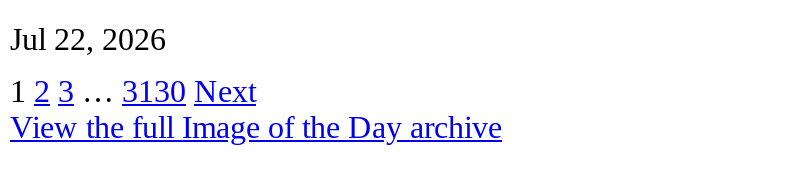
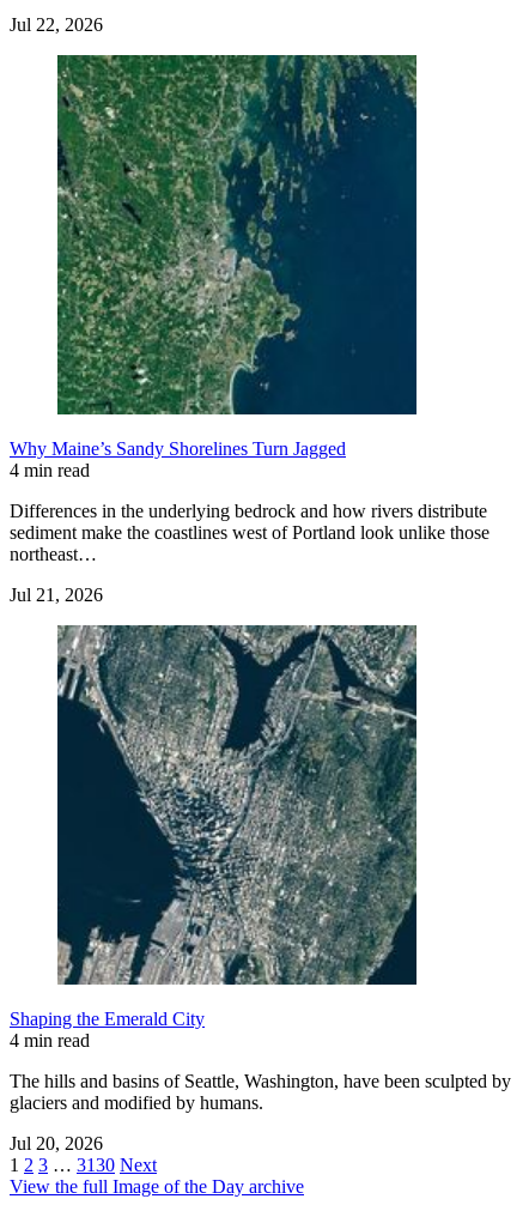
+ [image]
+ Why Maine’s Sandy Shorelines Turn Jagged
+ 4 min read
+ Differences in the underlying bedrock and how rivers distribute
+ sediment make the coastlines west of Portland look unlike those
+ northeast…
+ Jul 21, 2026

+ [image]
+ Shaping the Emerald City
+ 4 min read
+ The hills and basins of Seattle, Washington, have been sculpted by
+ glaciers and modified by humans.
+ Jul 20, 2026
